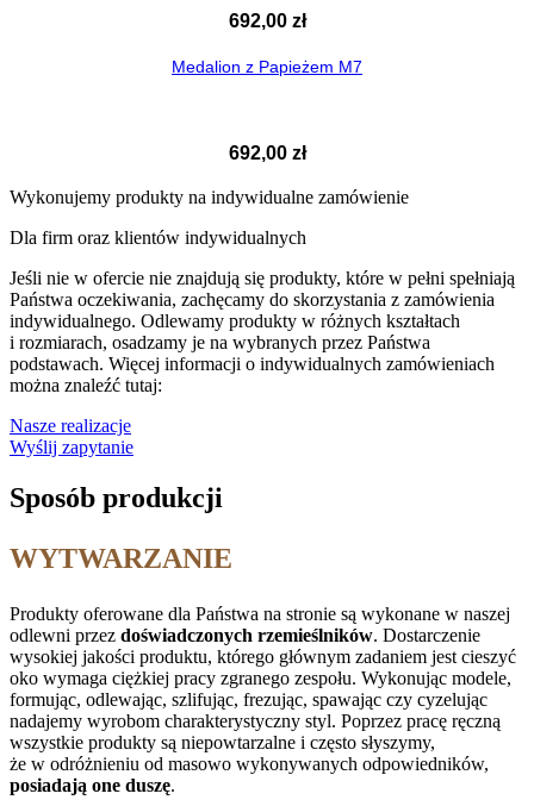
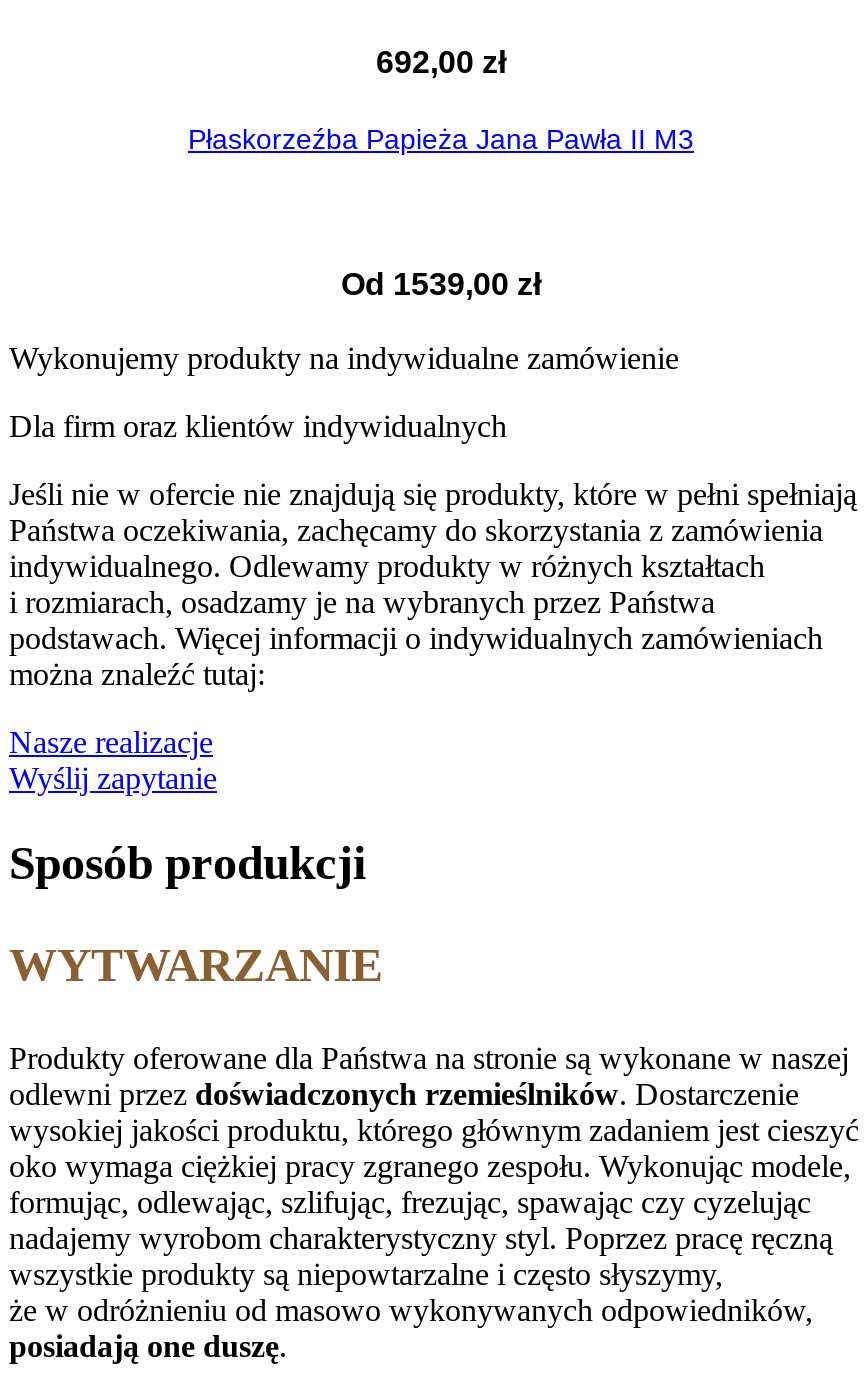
- Medalion z Papieżem M7
+ Płaskorzeźba Papieża Jana Pawła II M3

- 692,00 zł
+ Od 1539,00 zł
